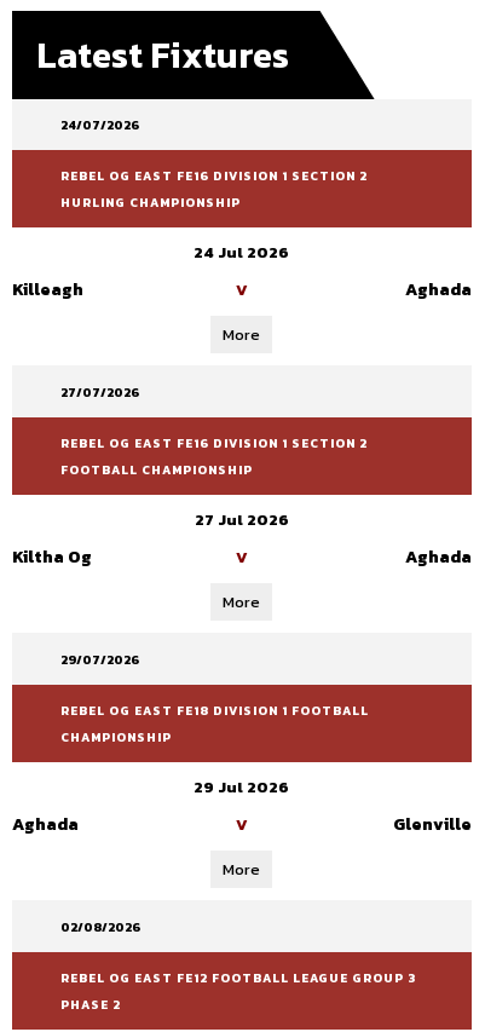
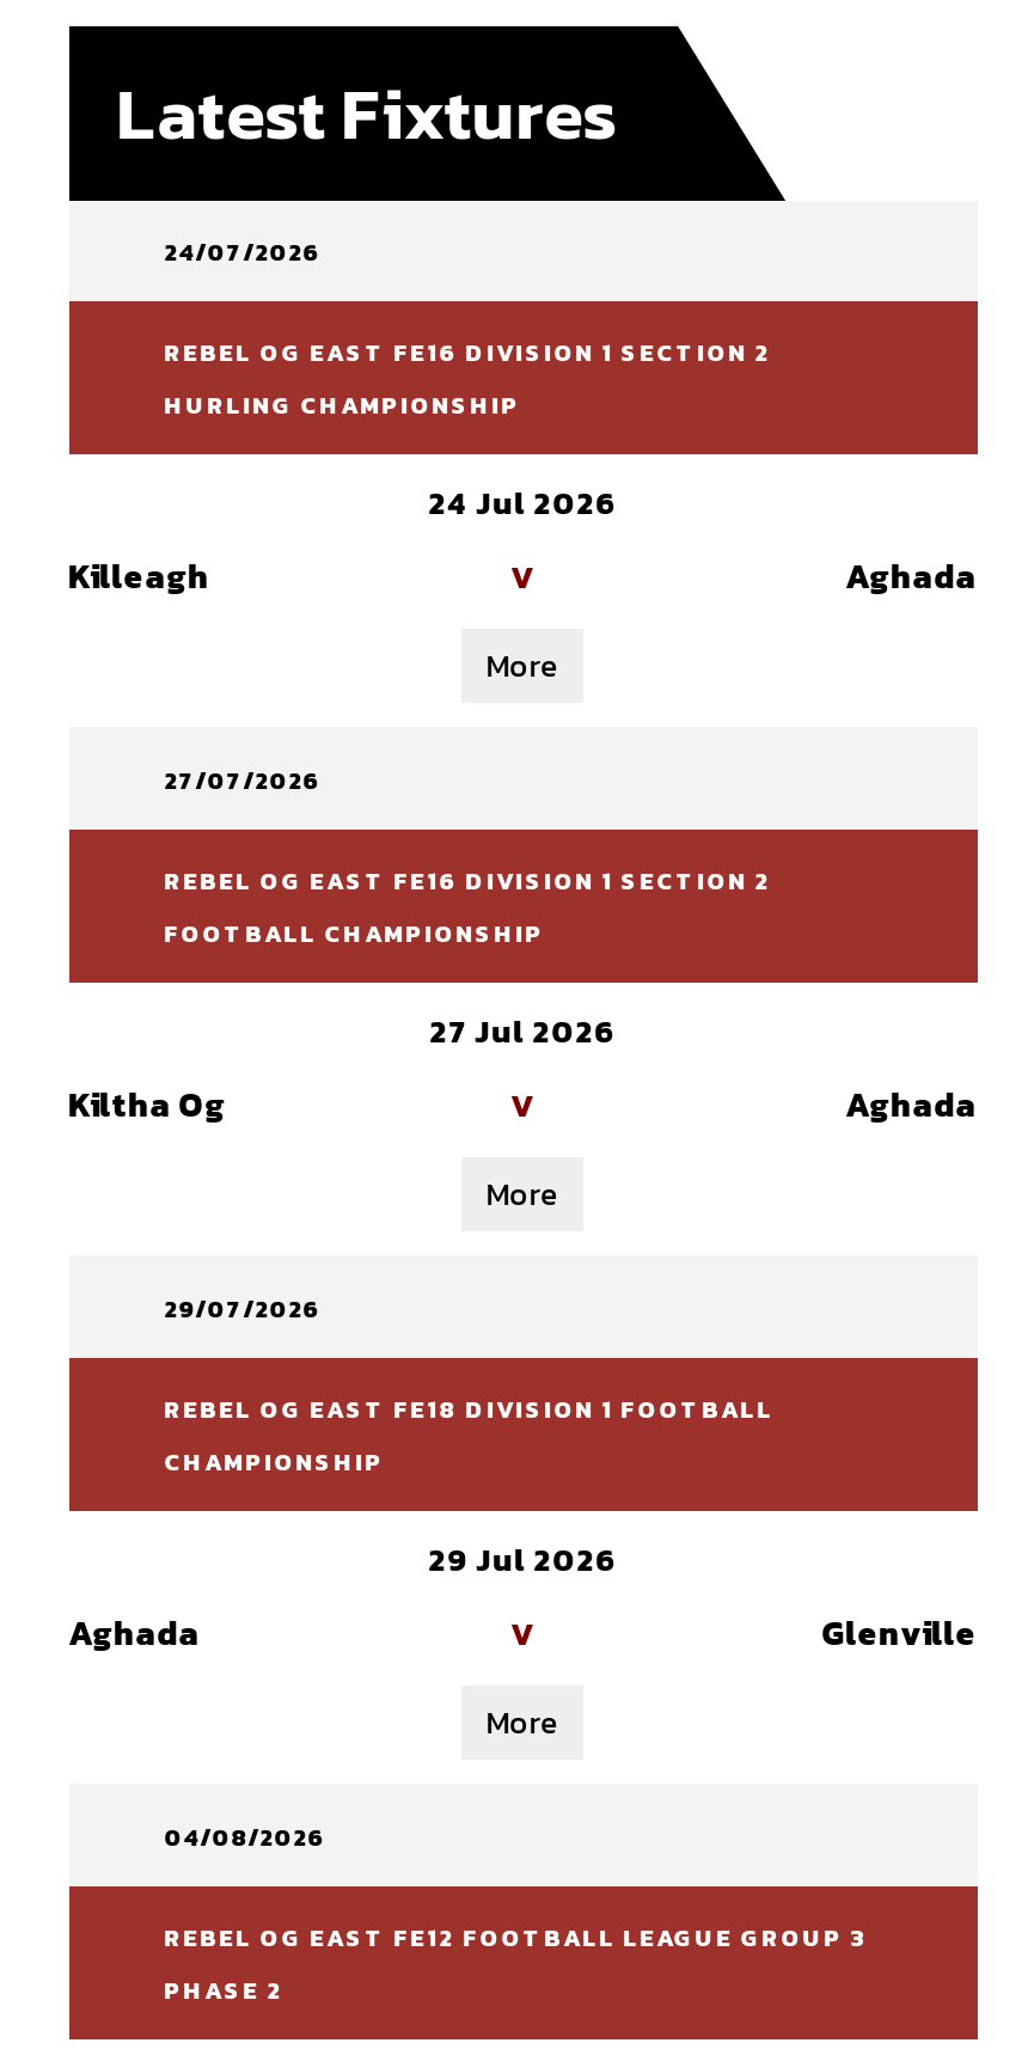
- 02/08/2026
+ 04/08/2026
